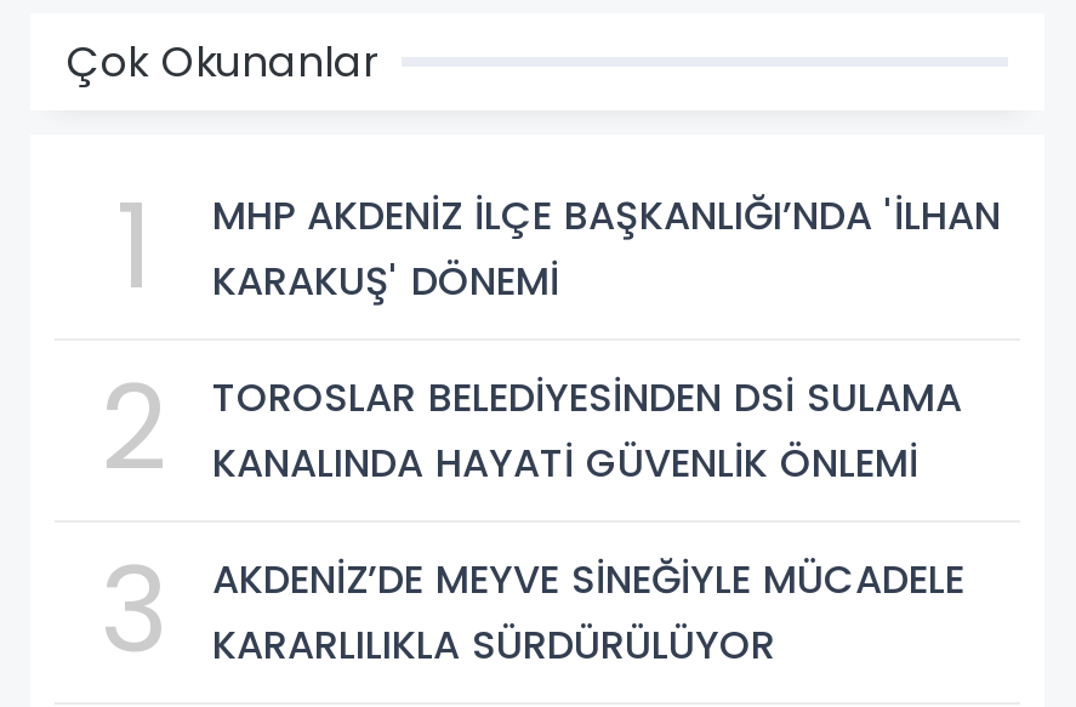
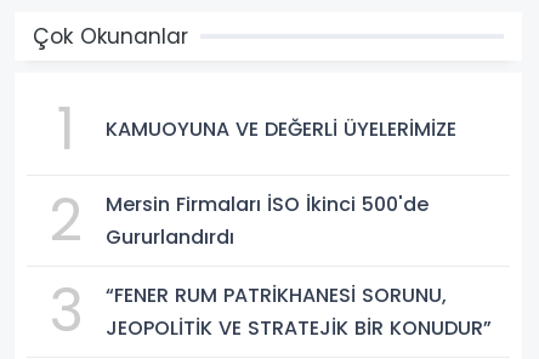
- MHP AKDENİZ İLÇE BAŞKANLIĞI’NDA 'İLHAN
- KARAKUŞ' DÖNEMİ
+ KAMUOYUNA VE DEĞERLİ ÜYELERİMİZE

- TOROSLAR BELEDİYESİNDEN DSİ SULAMA
- KANALINDA HAYATİ GÜVENLİK ÖNLEMİ
+ Mersin Firmaları İSO İkinci 500'de
+ Gururlandırdı

- AKDENİZ’DE MEYVE SİNEĞİYLE MÜCADELE
- KARARLILIKLA SÜRDÜRÜLÜYOR
+ “FENER RUM PATRİKHANESİ SORUNU,
+ JEOPOLİTİK VE STRATEJİK BİR KONUDUR”
